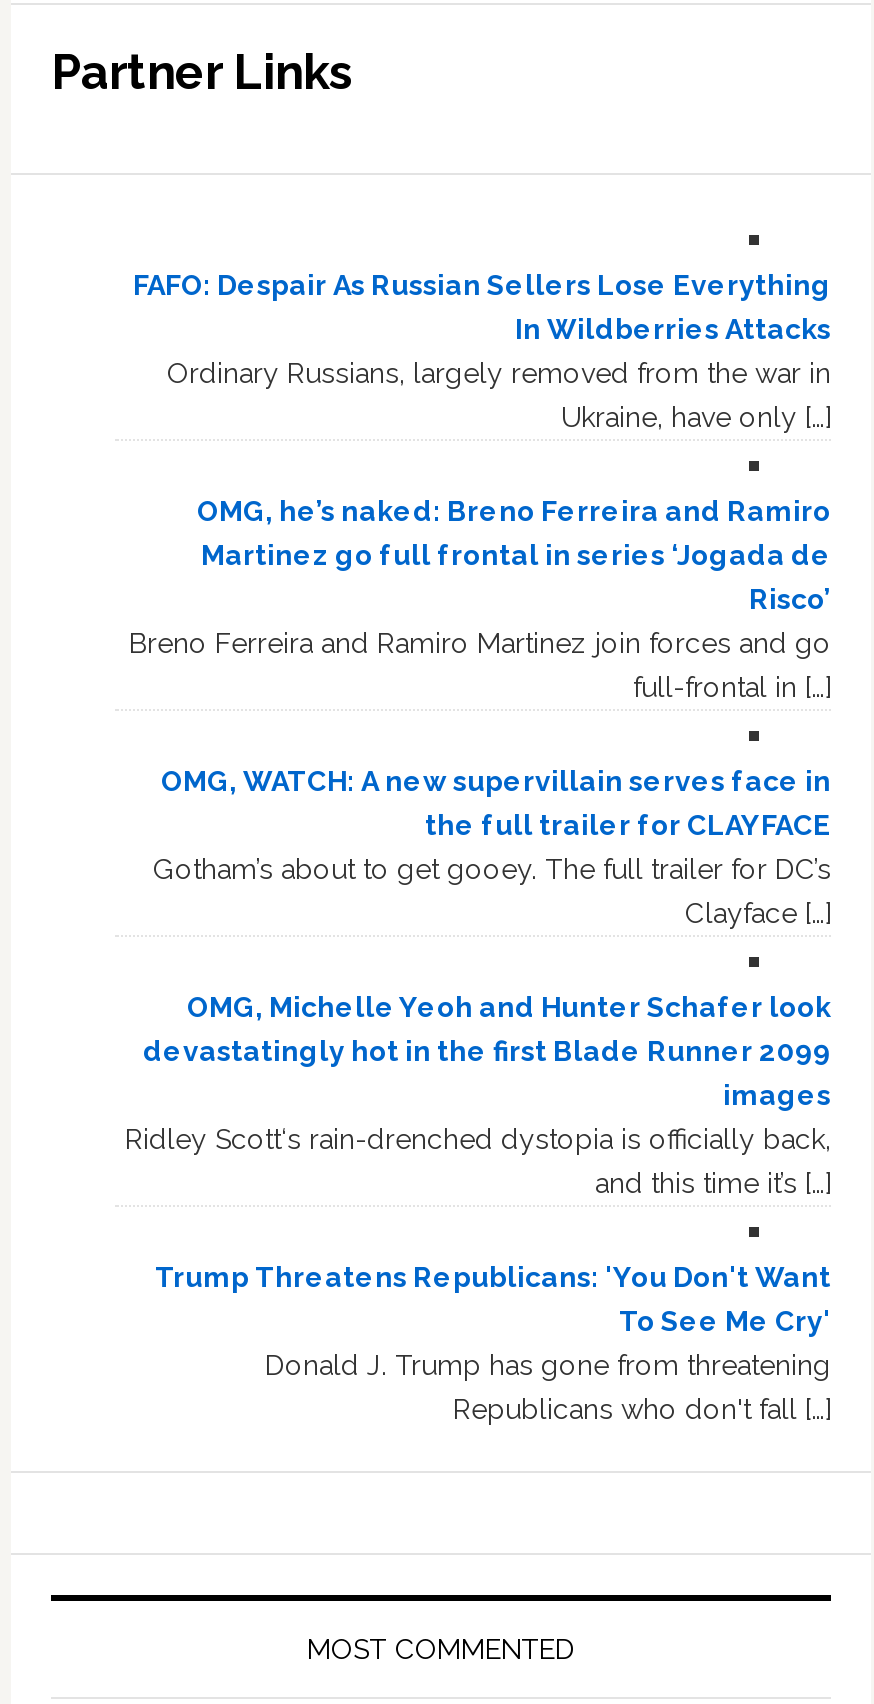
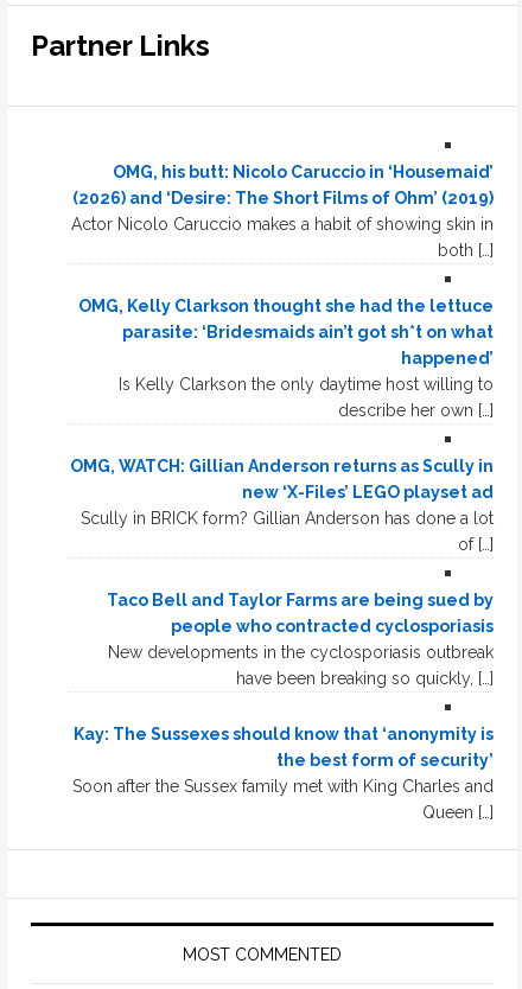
- FAFO: Despair As Russian Sellers Lose Everything
- In Wildberries Attacks
- Ordinary Russians, largely removed from the war in
- Ukraine, have only […]
+ OMG, his butt: Nicolo Caruccio in ‘Housemaid’
+ (2026) and ‘Desire: The Short Films of Ohm’ (2019)
+ Actor Nicolo Caruccio makes a habit of showing skin in
+ both […]

- OMG, he’s naked: Breno Ferreira and Ramiro
- Martinez go full frontal in series ‘Jogada de
- Risco’
- Breno Ferreira and Ramiro Martinez join forces and go
- full-frontal in […]
+ OMG, Kelly Clarkson thought she had the lettuce
+ parasite: ‘Bridesmaids ain’t got sh*t on what
+ happened’
+ Is Kelly Clarkson the only daytime host willing to
+ describe her own […]

- OMG, WATCH: A new supervillain serves face in
- the full trailer for CLAYFACE
- Gotham’s about to get gooey. The full trailer for DC’s
- Clayface […]
+ OMG, WATCH: Gillian Anderson returns as Scully in
+ new ‘X-Files’ LEGO playset ad
+ Scully in BRICK form? Gillian Anderson has done a lot
+ of […]

- OMG, Michelle Yeoh and Hunter Schafer look
- devastatingly hot in the first Blade Runner 2099
- images
- Ridley Scott‘s rain-drenched dystopia is officially back,
- and this time it’s […]
+ Taco Bell and Taylor Farms are being sued by
+ people who contracted cyclosporiasis
+ New developments in the cyclosporiasis outbreak
+ have been breaking so quickly, […]

- Trump Threatens Republicans: 'You Don't Want
- To See Me Cry'
- Donald J. Trump has gone from threatening
- Republicans who don't fall […]
+ Kay: The Sussexes should know that ‘anonymity is
+ the best form of security’
+ Soon after the Sussex family met with King Charles and
+ Queen […]
